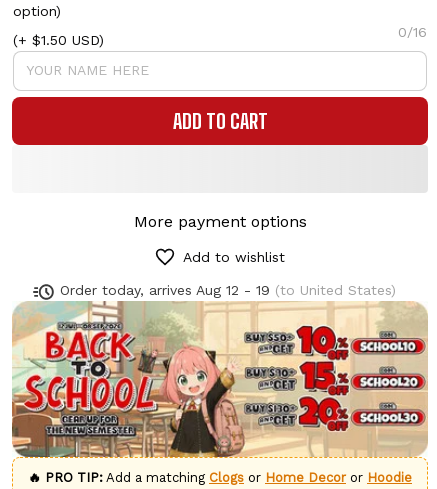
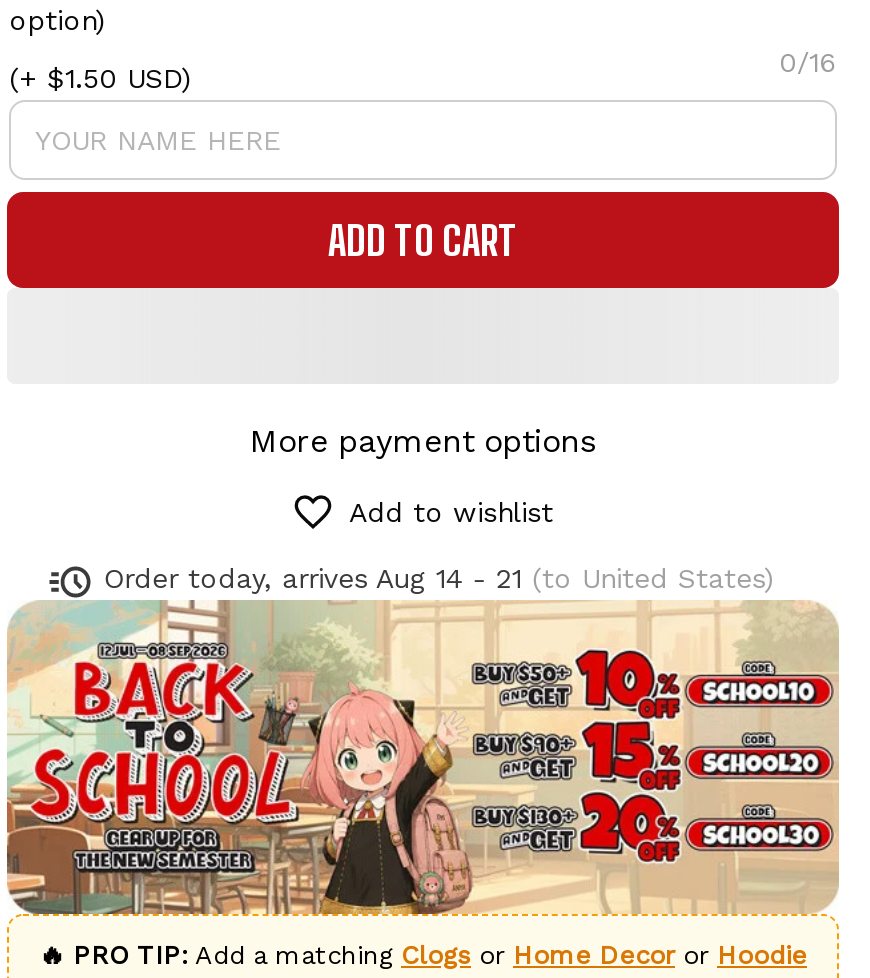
- Order today, arrives Aug 12 - 19 (to United States)
+ Order today, arrives Aug 14 - 21 (to United States)
